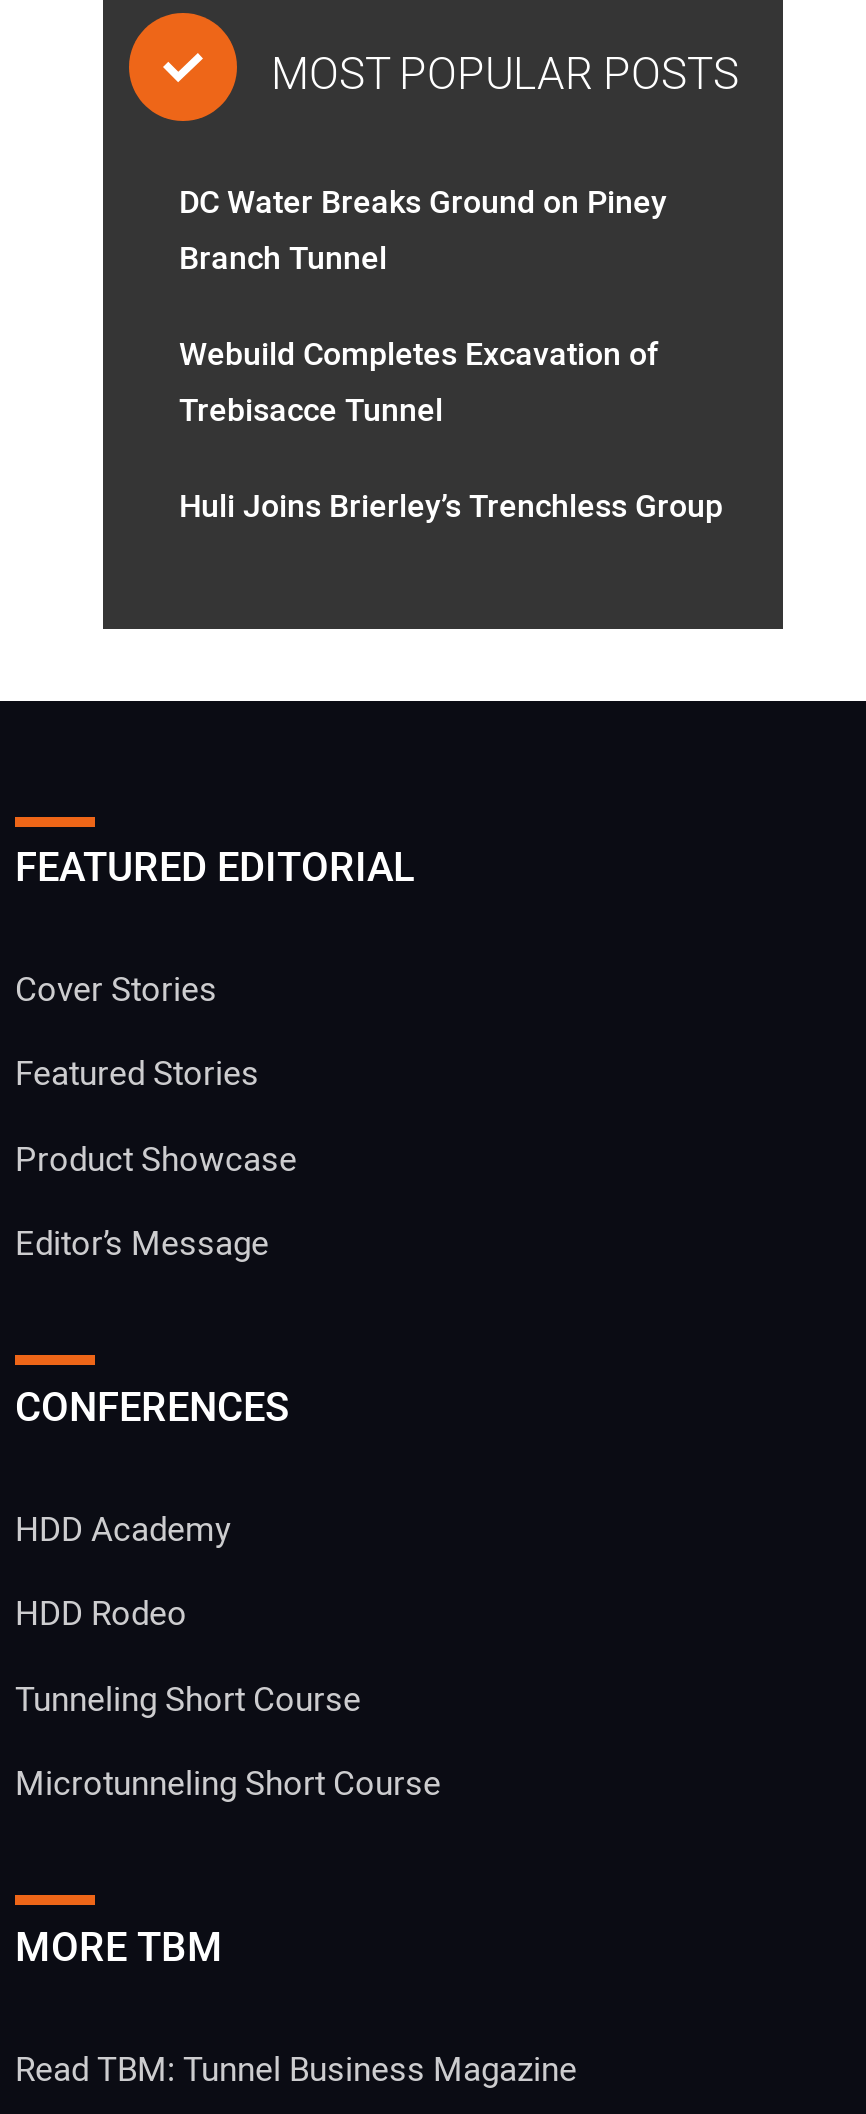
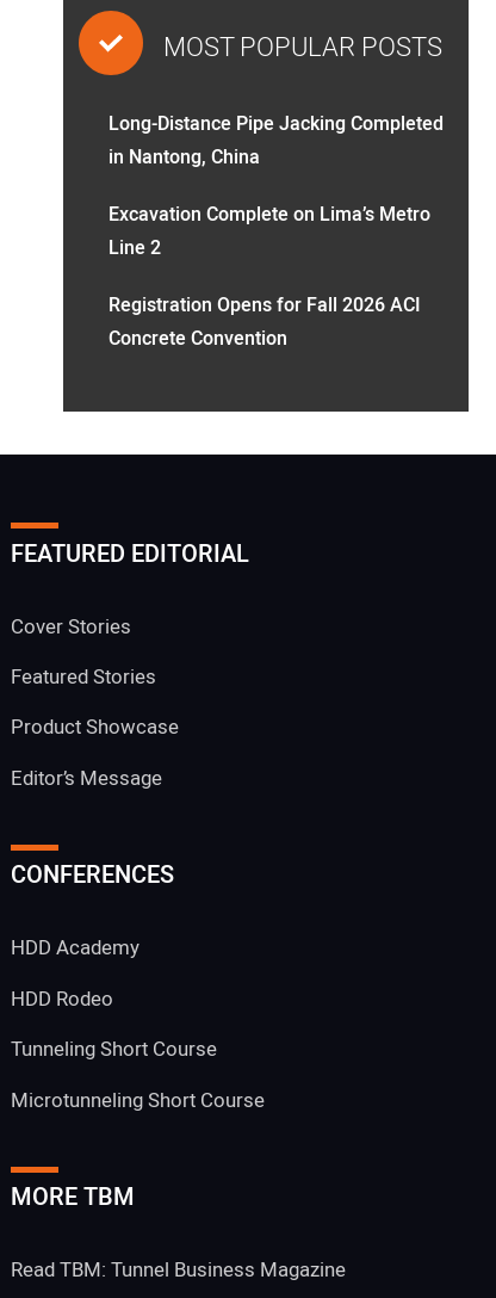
- DC Water Breaks Ground on Piney
- Branch Tunnel
+ Long-Distance Pipe Jacking Completed
+ in Nantong, China

- Webuild Completes Excavation of
- Trebisacce Tunnel
+ Excavation Complete on Lima’s Metro
+ Line 2

- Huli Joins Brierley’s Trenchless Group
+ Registration Opens for Fall 2026 ACI
+ Concrete Convention
